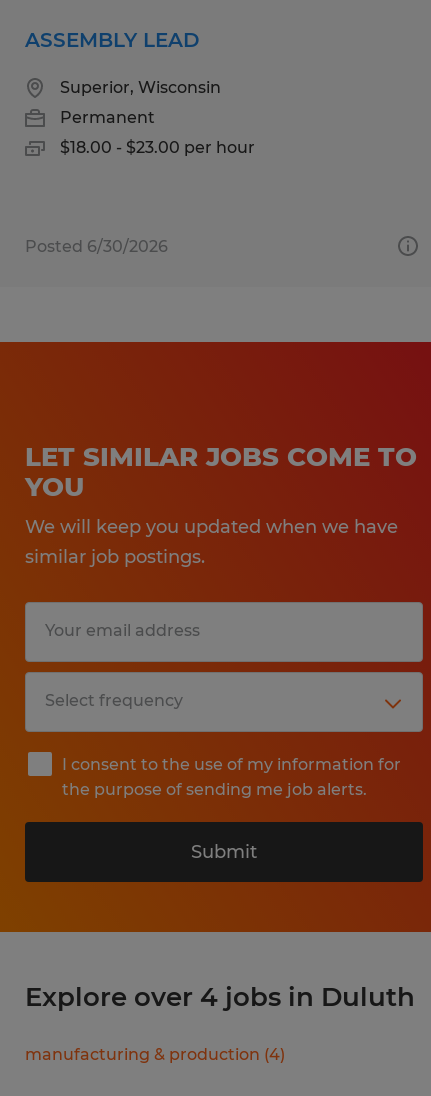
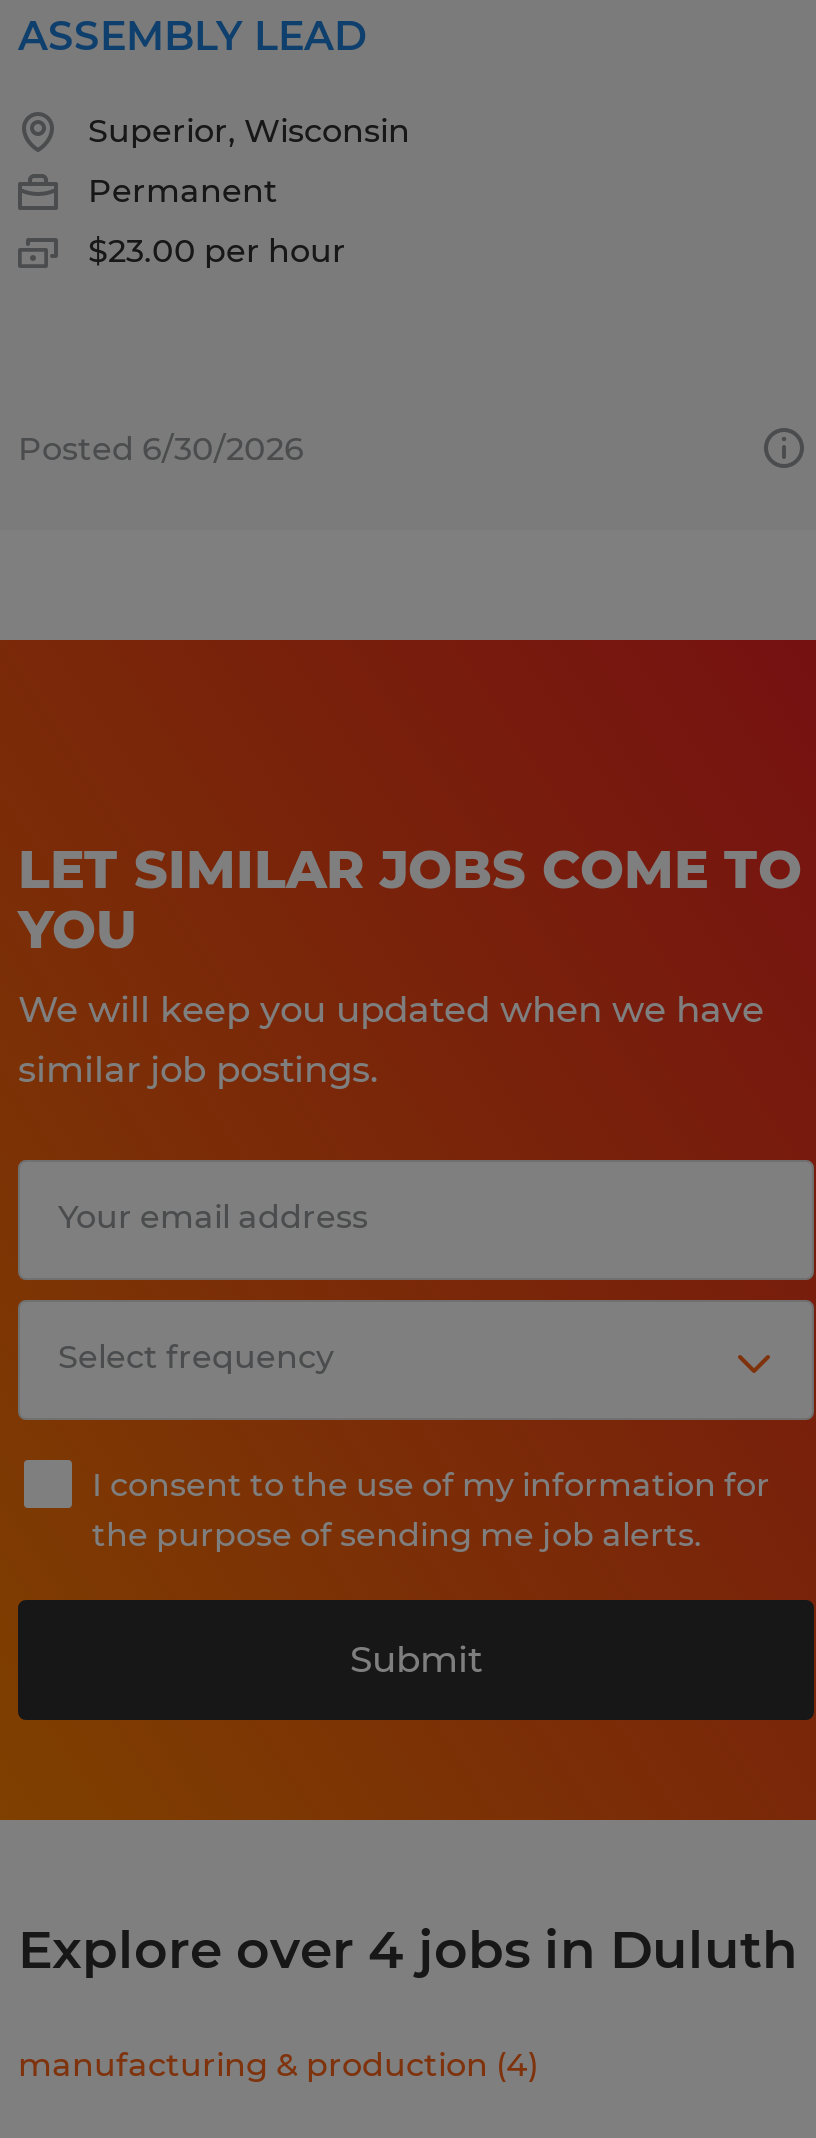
- $18.00 - $23.00 per hour
+ $23.00 per hour
